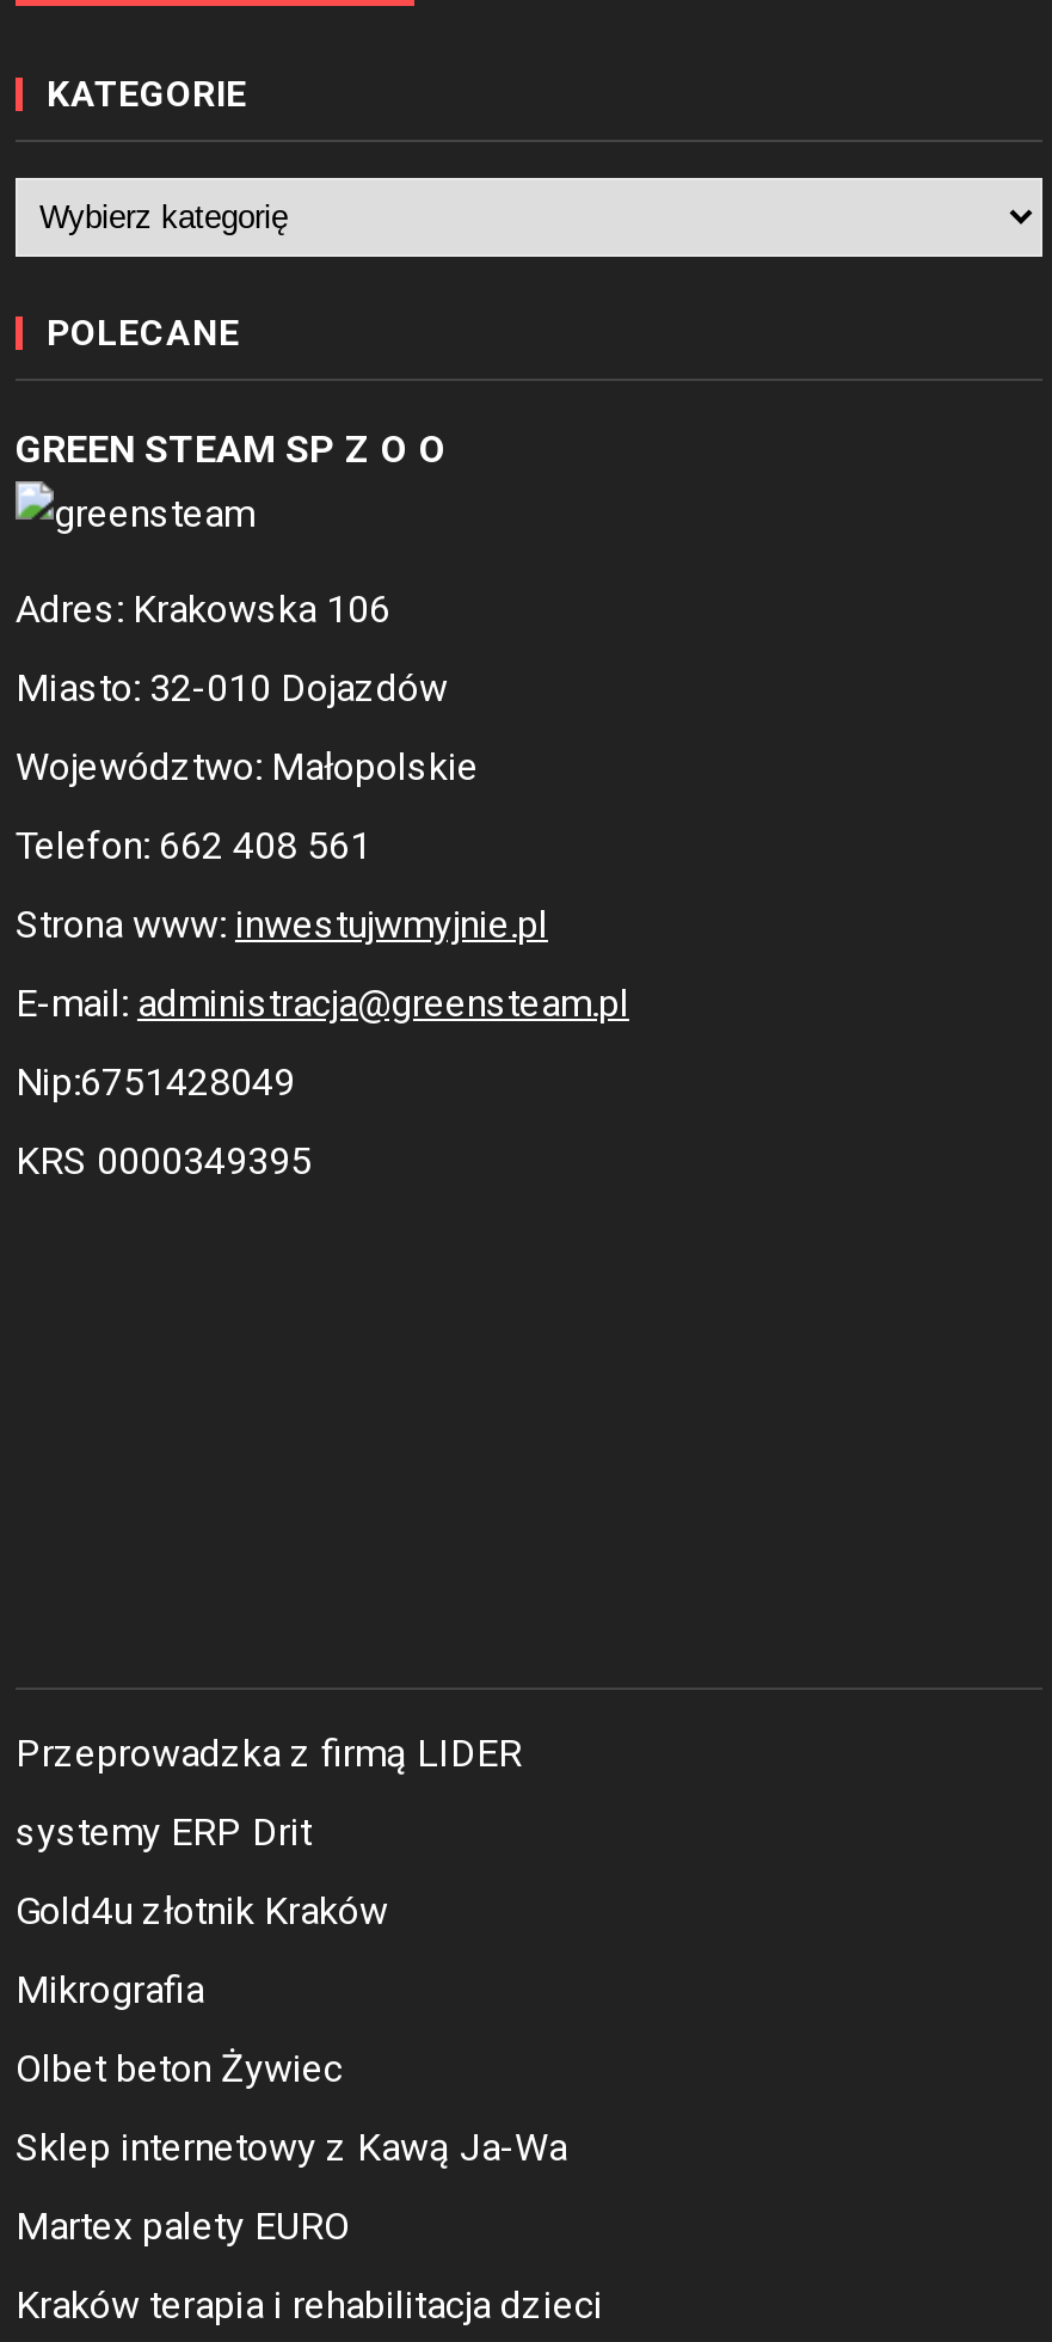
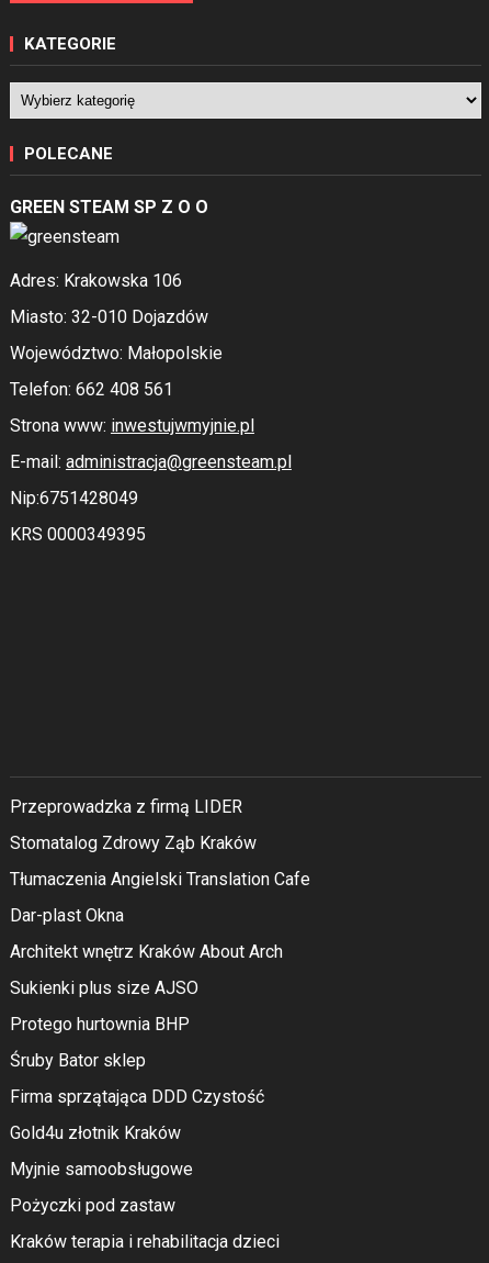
- systemy ERP Drit
+ Stomatalog Zdrowy Ząb Kraków
+ Tłumaczenia Angielski Translation Cafe
+ Dar-plast Okna
+ Architekt wnętrz Kraków About Arch
+ Sukienki plus size AJSO
+ Protego hurtownia BHP
+ Śruby Bator sklep
+ Firma sprzątająca DDD Czystość

moved down: Gold4u złotnik Kraków

- Mikrografia
- Olbet beton Żywiec
- Sklep internetowy z Kawą Ja-Wa
- Martex palety EURO
+ Myjnie samoobsługowe
+ Pożyczki pod zastaw
